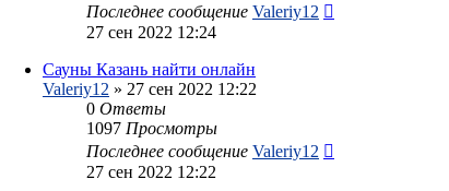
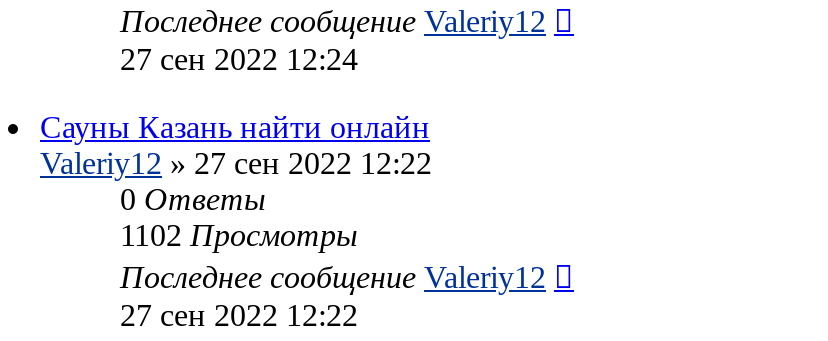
- 1097 Просмотры
+ 1102 Просмотры
